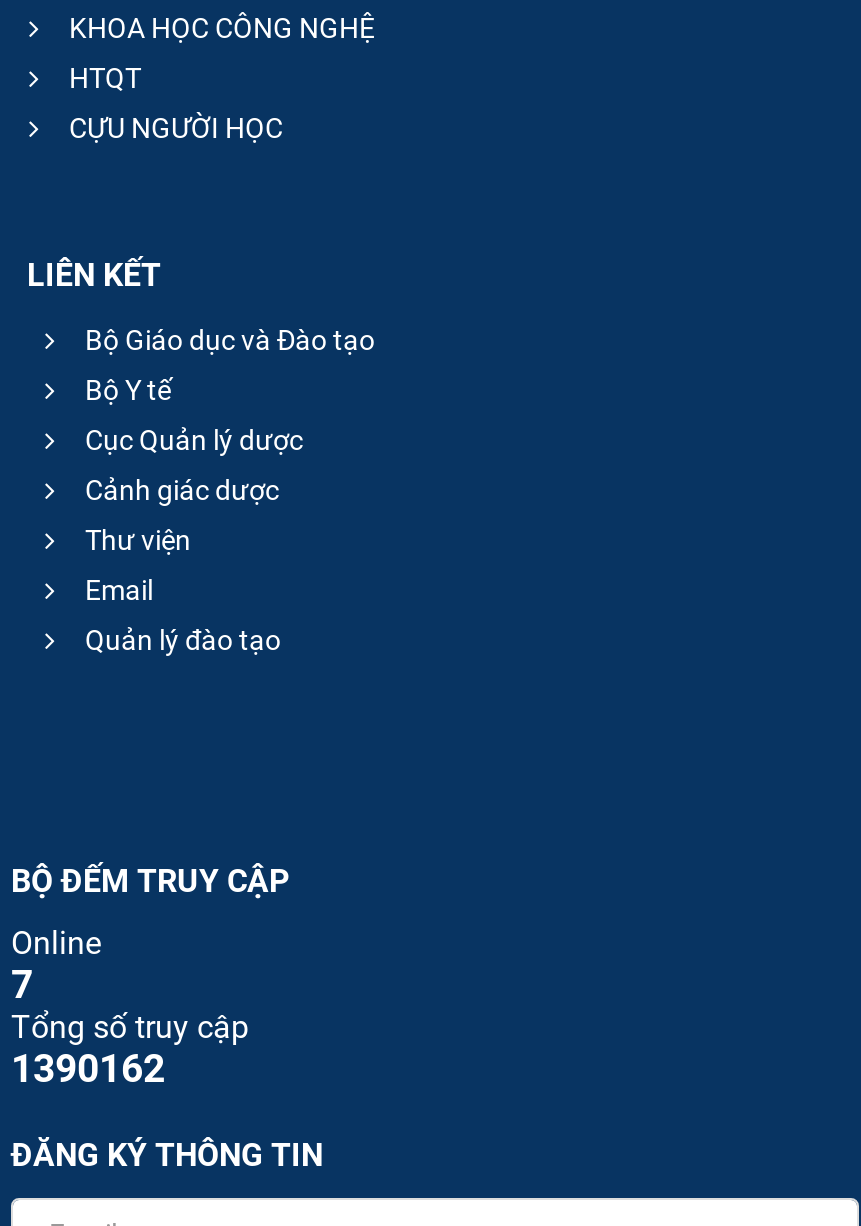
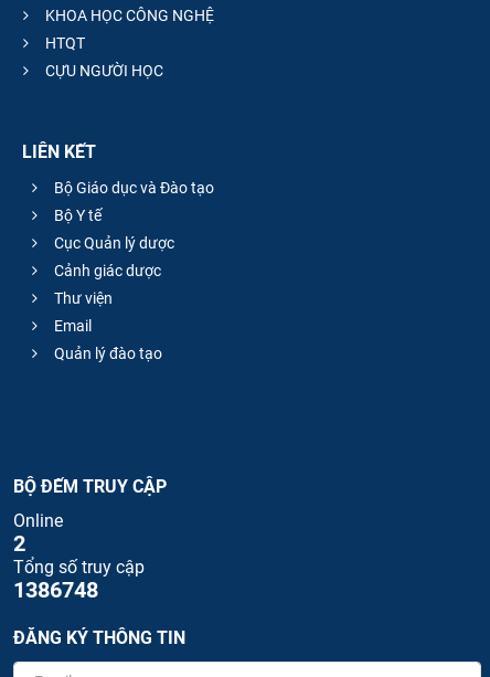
- 7
+ 2

- 1390162
+ 1386748
